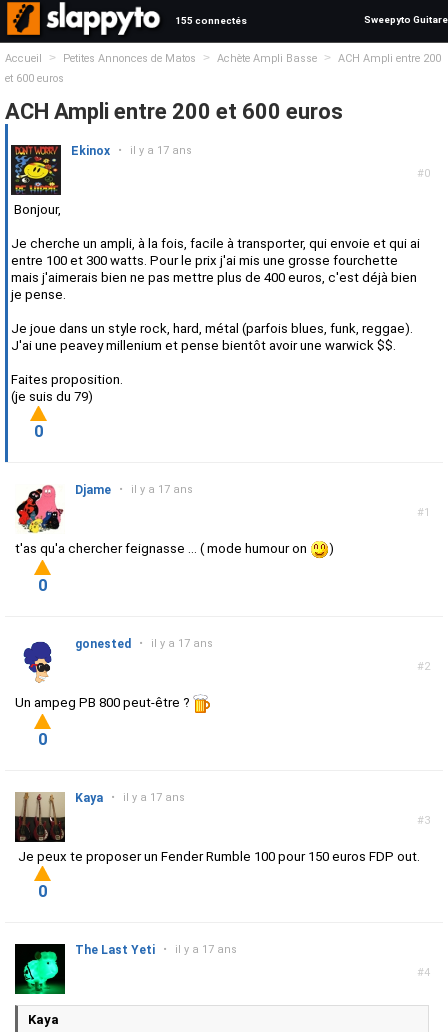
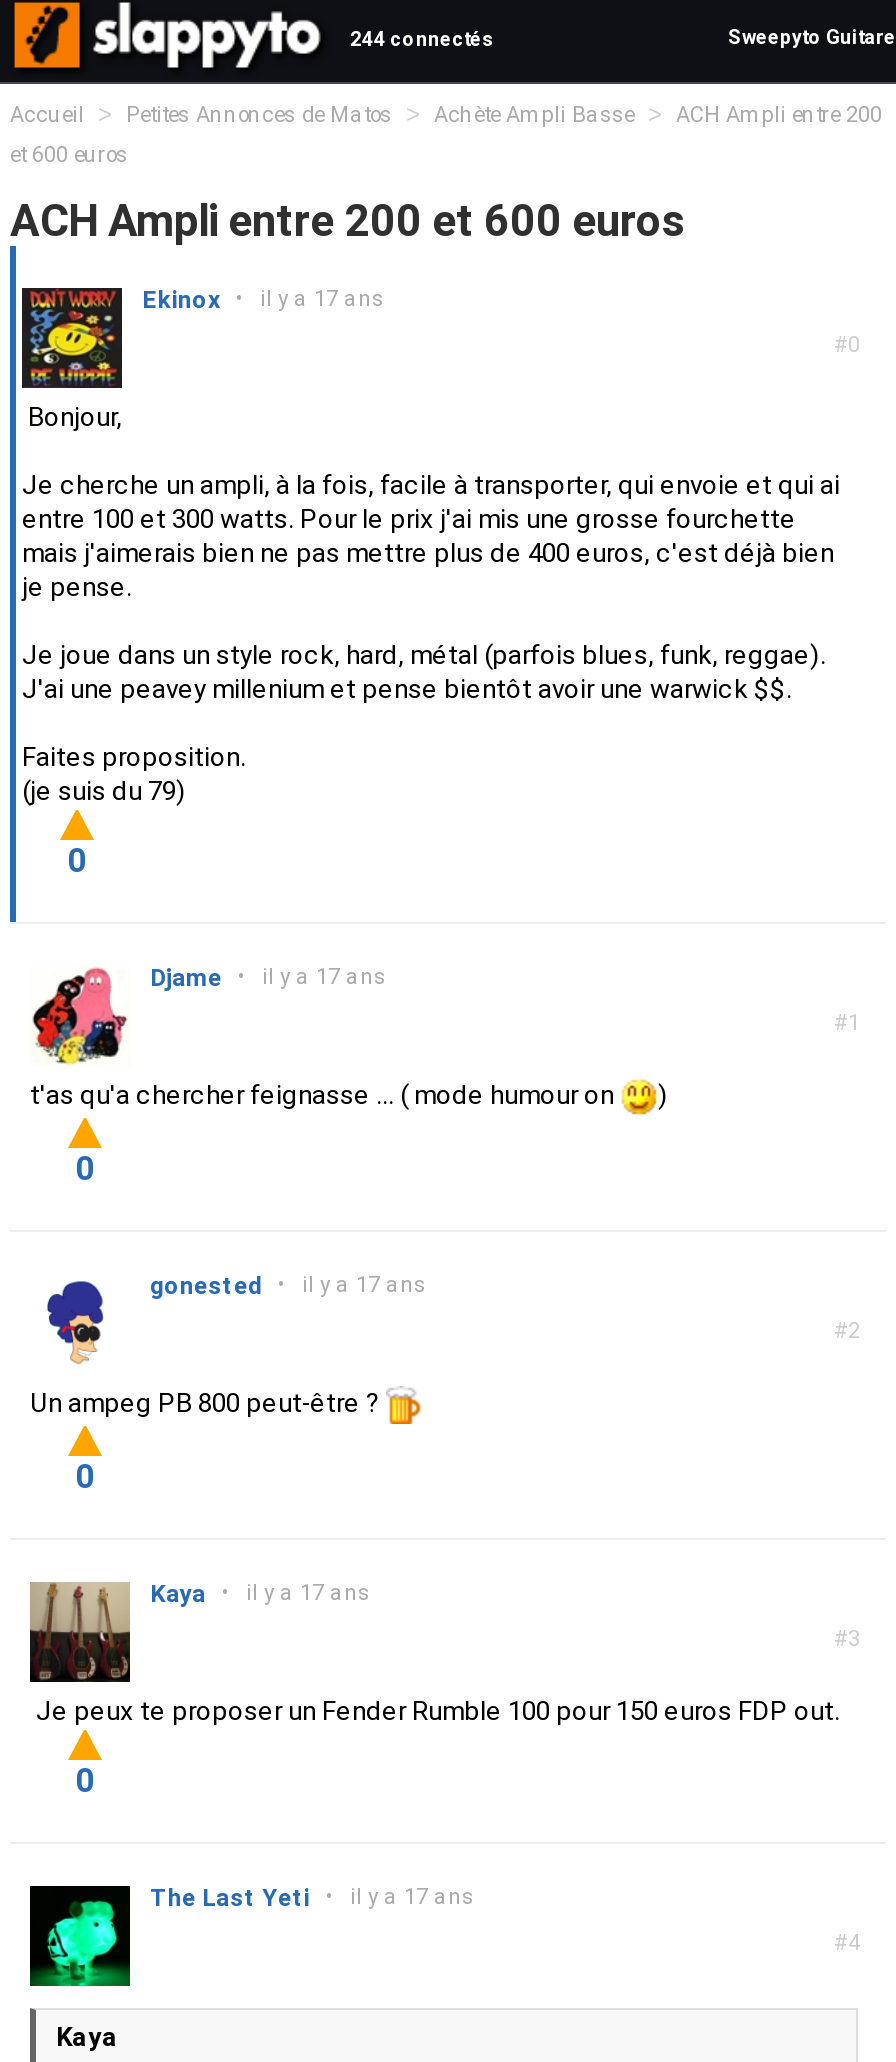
- 155 connectés
+ 244 connectés
